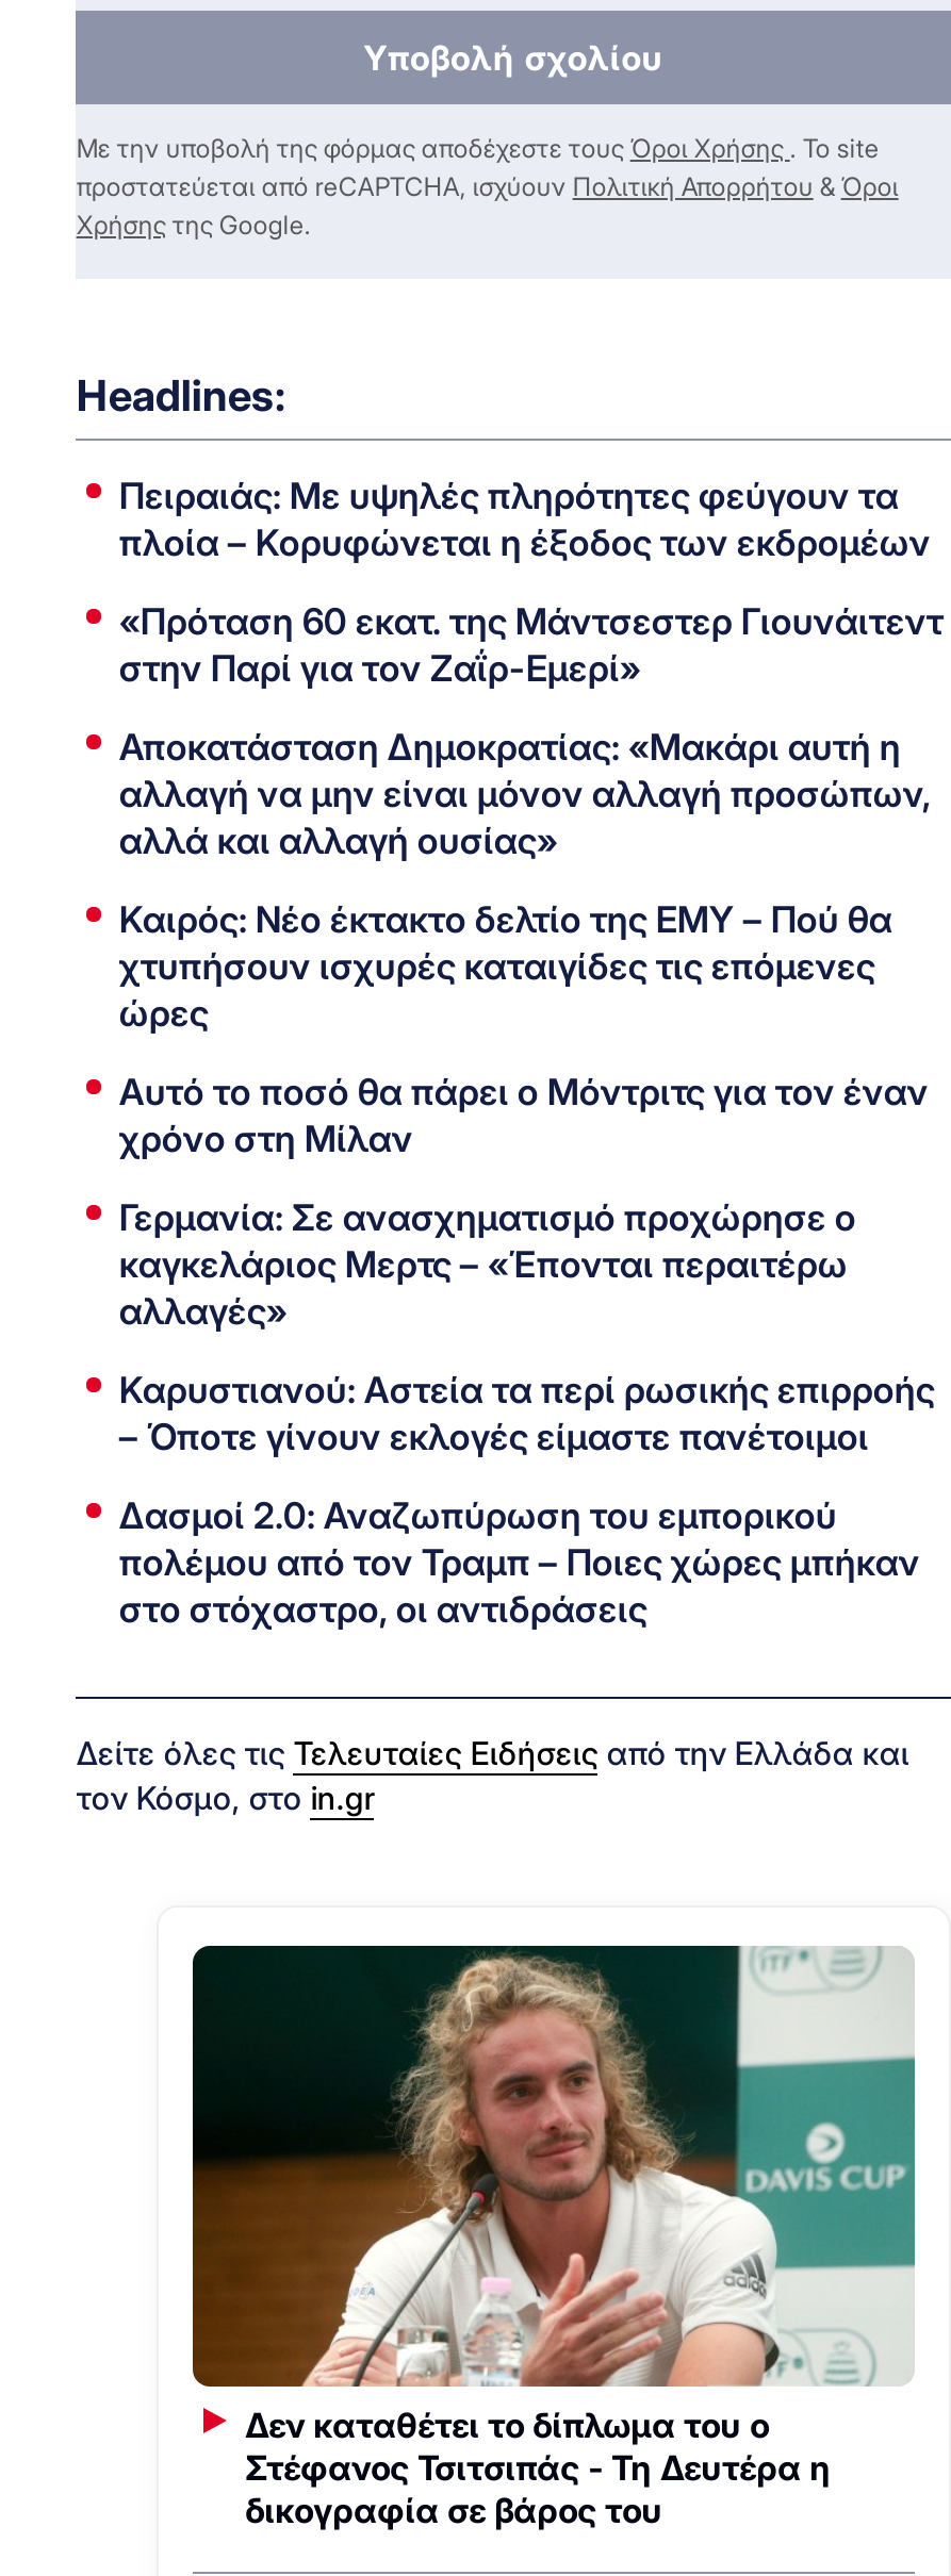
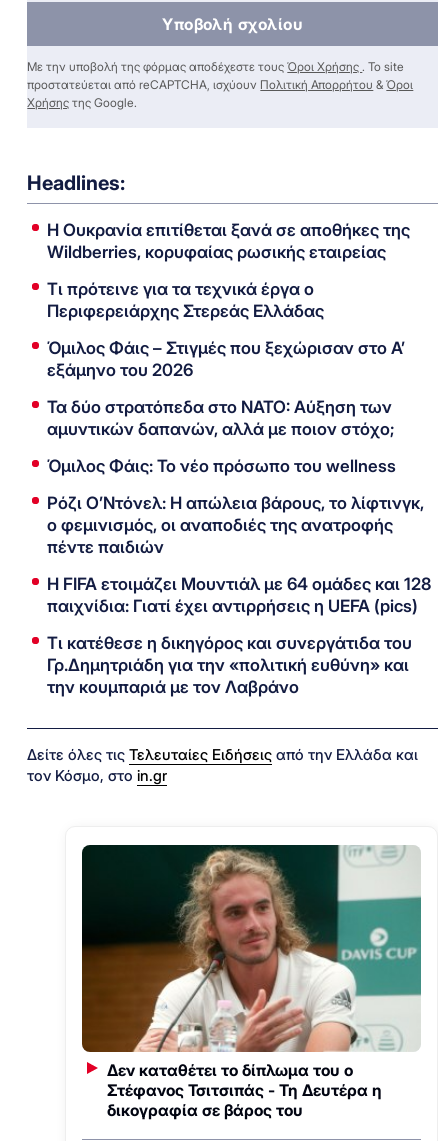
- Πειραιάς: Με υψηλές πληρότητες φεύγουν τα
- πλοία – Κορυφώνεται η έξοδος των εκδρομέων
+ Η Ουκρανία επιτίθεται ξανά σε αποθήκες της
+ Wildberries, κορυφαίας ρωσικής εταιρείας

- «Πρόταση 60 εκατ. της Μάντσεστερ Γιουνάιτεντ
- στην Παρί για τον Ζαΐρ-Εμερί»
+ Τι πρότεινε για τα τεχνικά έργα ο
+ Περιφερειάρχης Στερεάς Ελλάδας

- Αποκατάσταση Δημοκρατίας: «Μακάρι αυτή η
- αλλαγή να μην είναι μόνον αλλαγή προσώπων,
- αλλά και αλλαγή ουσίας»
+ Όμιλος Φάις – Στιγμές που ξεχώρισαν στο Α’
+ εξάμηνο του 2026

- Καιρός: Νέο έκτακτο δελτίο της ΕΜΥ – Πού θα
- χτυπήσουν ισχυρές καταιγίδες τις επόμενες
- ώρες
+ Τα δύο στρατόπεδα στο NATO: Αύξηση των
+ αμυντικών δαπανών, αλλά με ποιον στόχο;

- Αυτό το ποσό θα πάρει ο Μόντριτς για τον έναν
- χρόνο στη Μίλαν
+ Όμιλος Φάις: Το νέο πρόσωπο του wellness

- Γερμανία: Σε ανασχηματισμό προχώρησε ο
- καγκελάριος Μερτς – «Έπονται περαιτέρω
- αλλαγές»
+ Ρόζι Ο’Ντόνελ: Η απώλεια βάρους, το λίφτινγκ,
+ ο φεμινισμός, οι αναποδιές της ανατροφής
+ πέντε παιδιών

- Καρυστιανού: Αστεία τα περί ρωσικής επιρροής
- – Όποτε γίνουν εκλογές είμαστε πανέτοιμοι
+ Η FIFA ετοιμάζει Μουντιάλ με 64 ομάδες και 128
+ παιχνίδια: Γιατί έχει αντιρρήσεις η UEFA (pics)

- Δασμοί 2.0: Αναζωπύρωση του εμπορικού
- πολέμου από τον Τραμπ – Ποιες χώρες μπήκαν
- στο στόχαστρο, οι αντιδράσεις
+ Τι κατέθεσε η δικηγόρος και συνεργάτιδα του
+ Γρ.Δημητριάδη για την «πολιτική ευθύνη» και
+ την κουμπαριά με τον Λαβράνο
